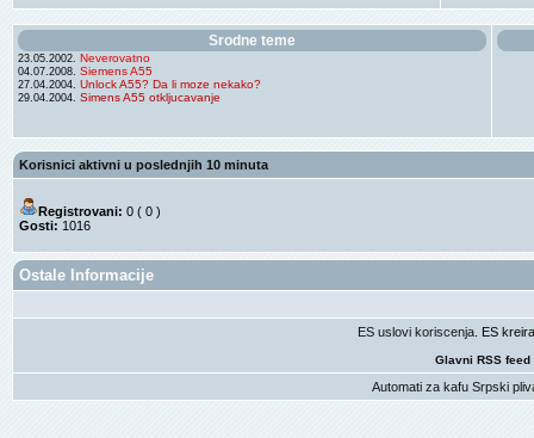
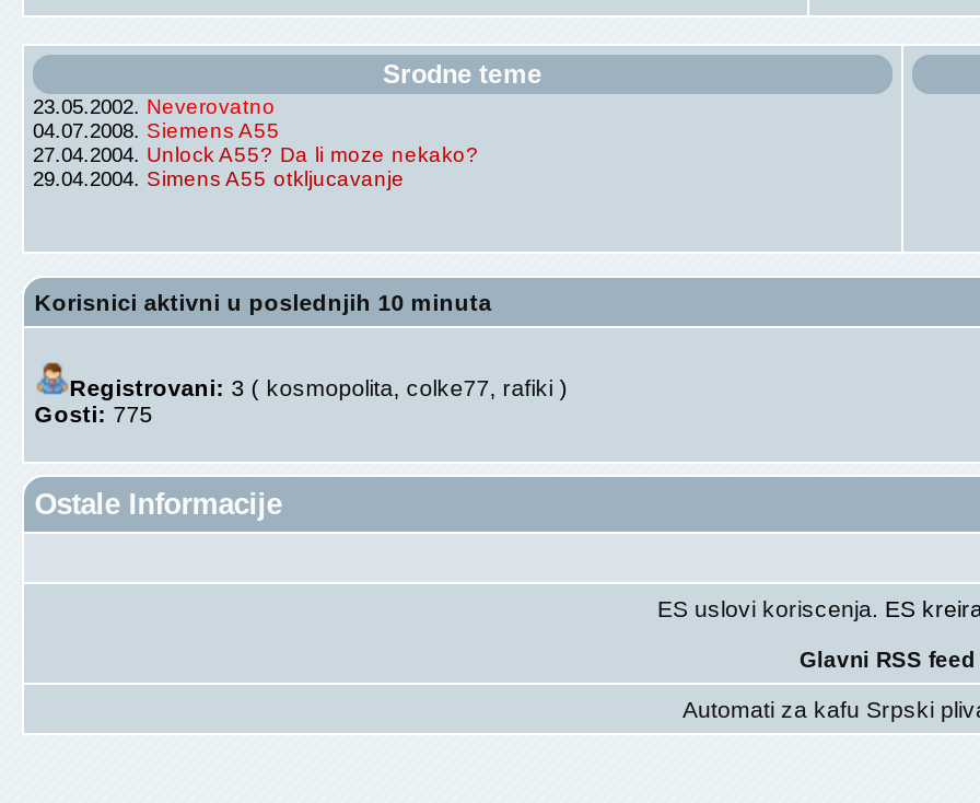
- Registrovani: 0 ( 0 )
+ Registrovani: 3 (kosmopolita, colke77, rafiki)

- Gosti:1016
+ Gosti:775
